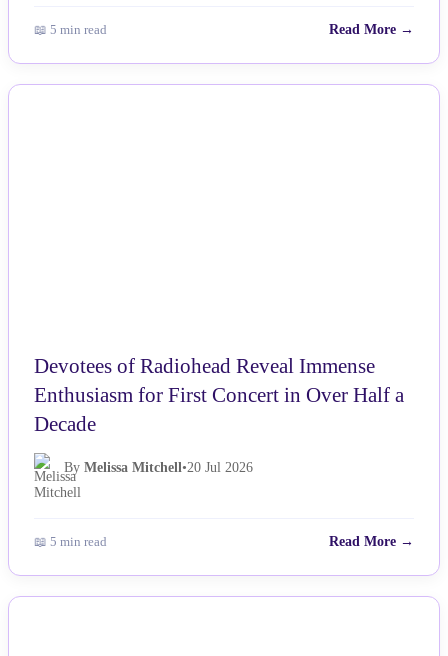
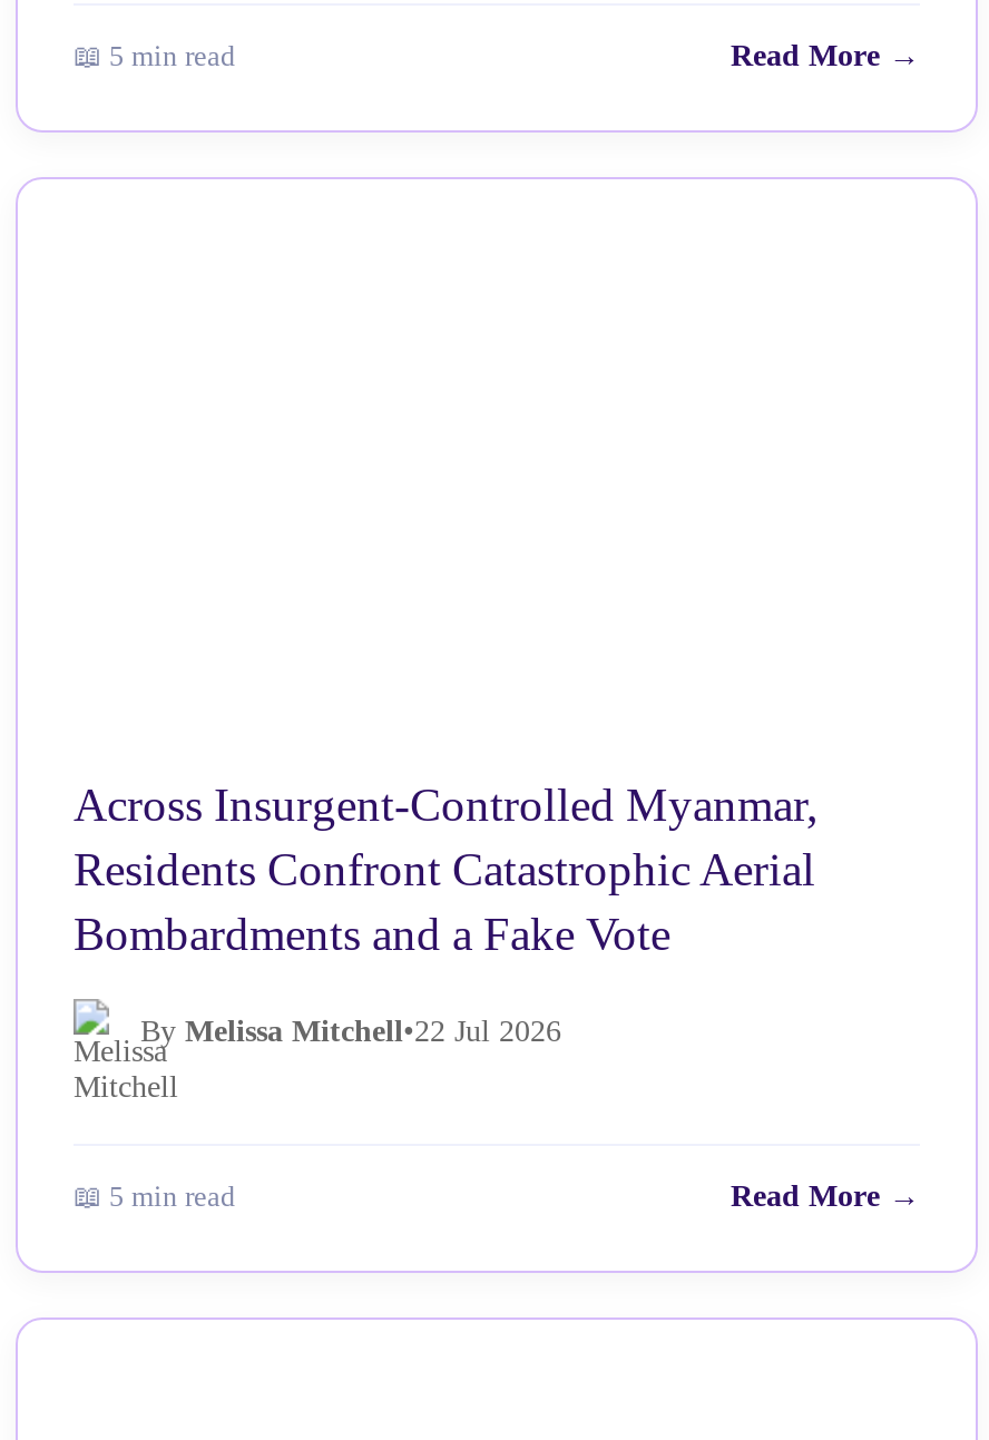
- Devotees of Radiohead Reveal Immense
- Enthusiasm for First Concert in Over Half a
- Decade
+ Across Insurgent-Controlled Myanmar,
+ Residents Confront Catastrophic Aerial
+ Bombardments and a Fake Vote

- By Melissa Mitchell•20 Jul 2026
+ By Melissa Mitchell•22 Jul 2026
